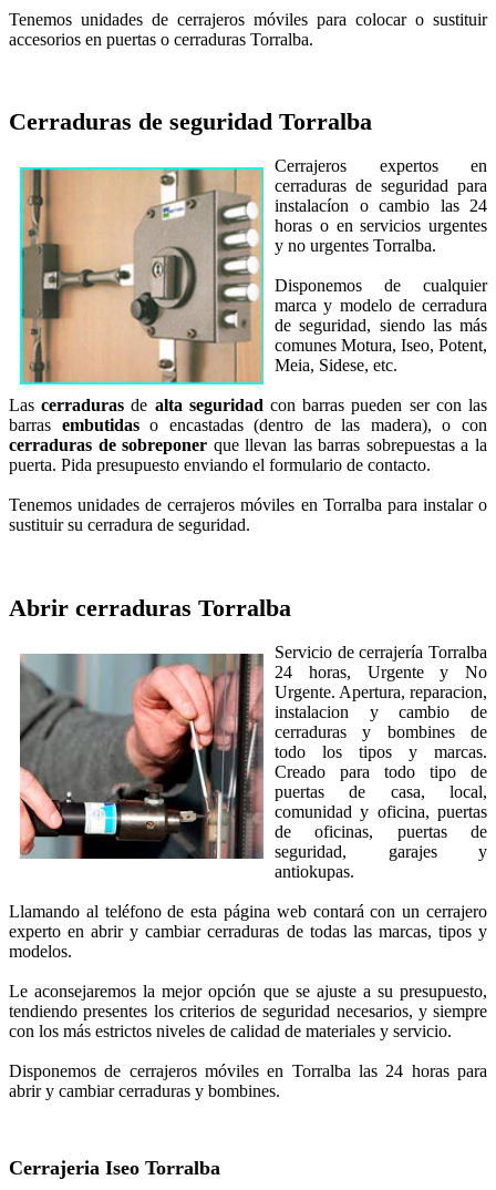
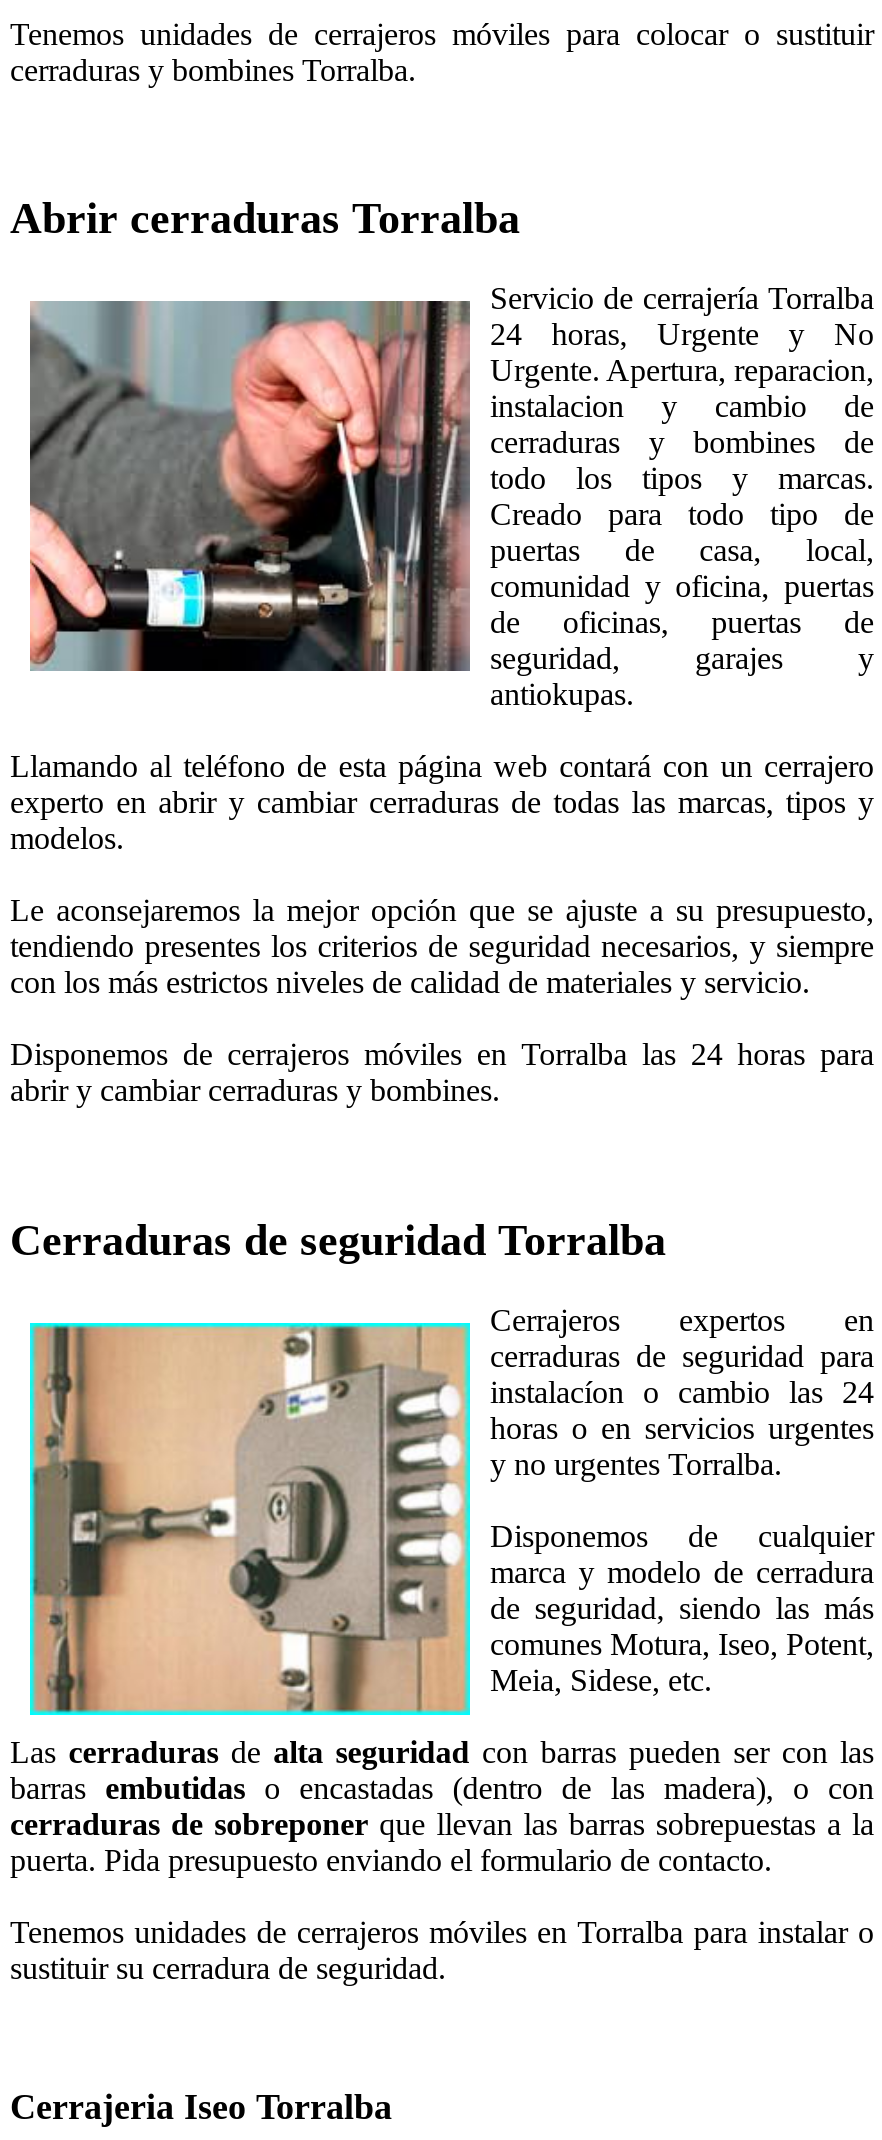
- accesorios en puertas o cerraduras Torralba.
+ cerraduras y bombines Torralba.

moved down: [image] | Cerraduras de seguridad Torralba | Cerrajeros expertos en | ... | Tenemos unidades de cerrajeros móviles en Torralba para instalar o | sustituir su cerradura de seguridad.

moved up: [image] | Abrir cerraduras Torralba | Servicio de cerrajería Torralba | ... | Disponemos de cerrajeros móviles en Torralba las 24 horas para | abrir y cambiar cerraduras y bombines.
